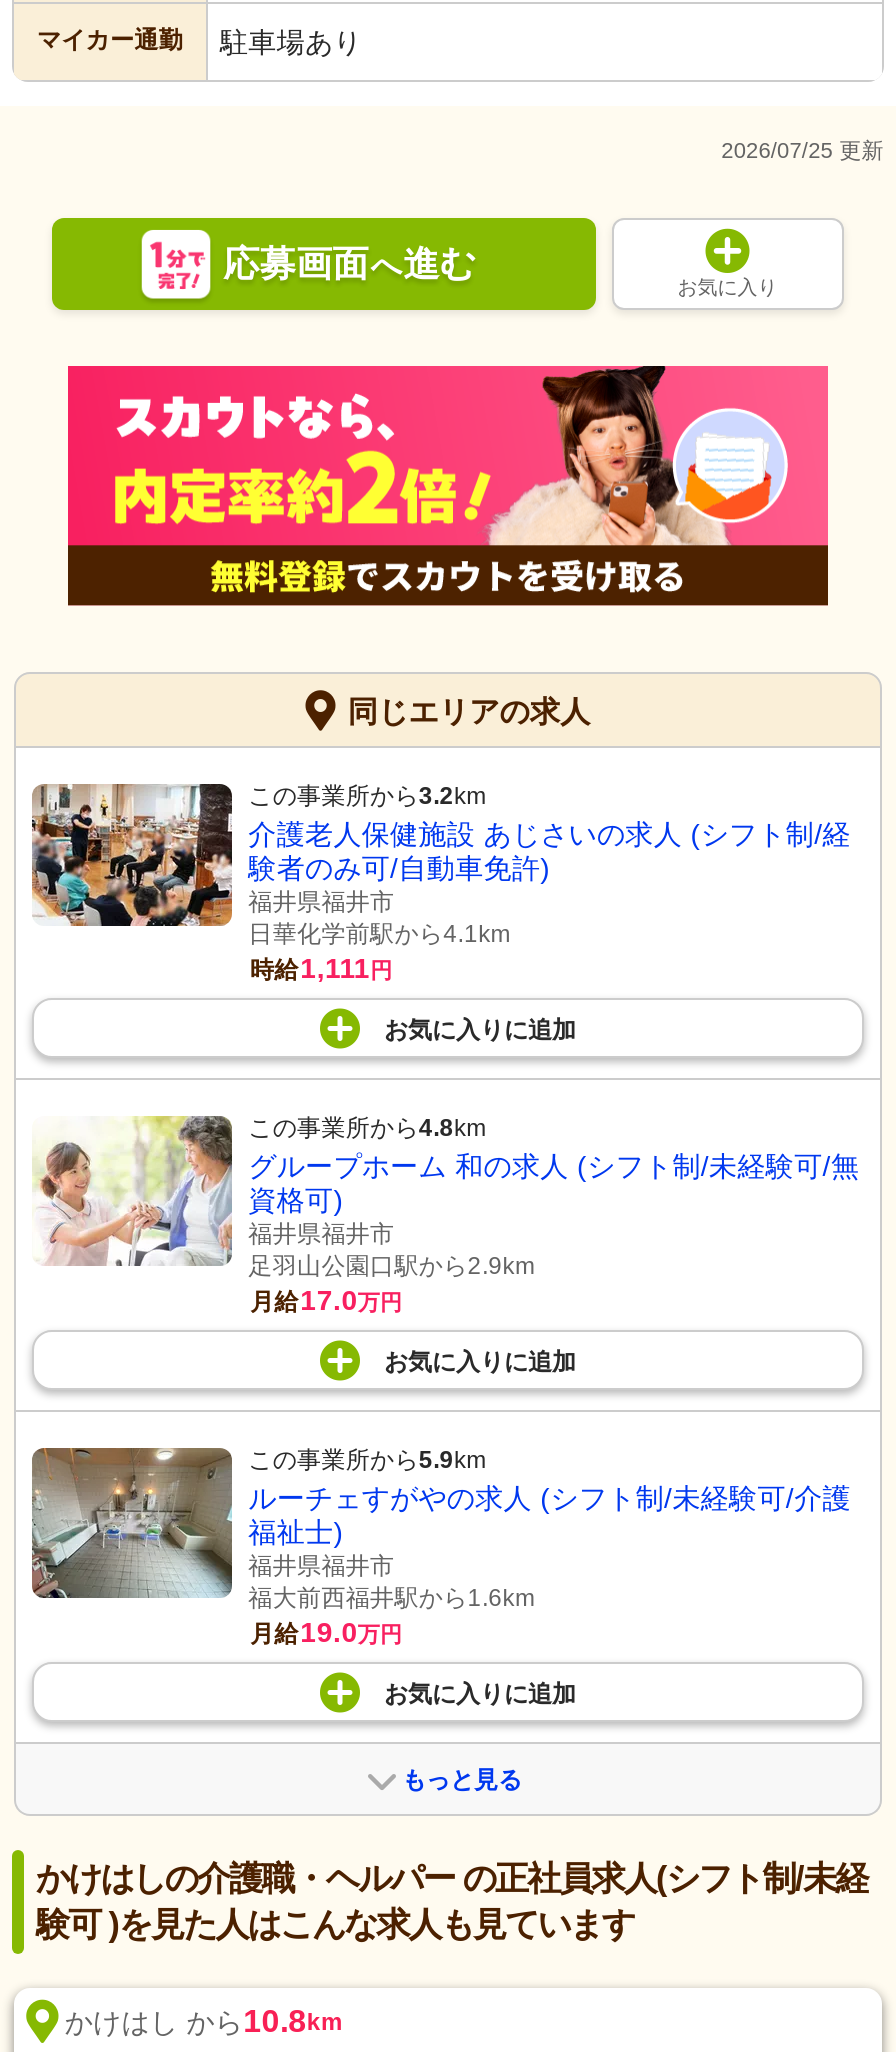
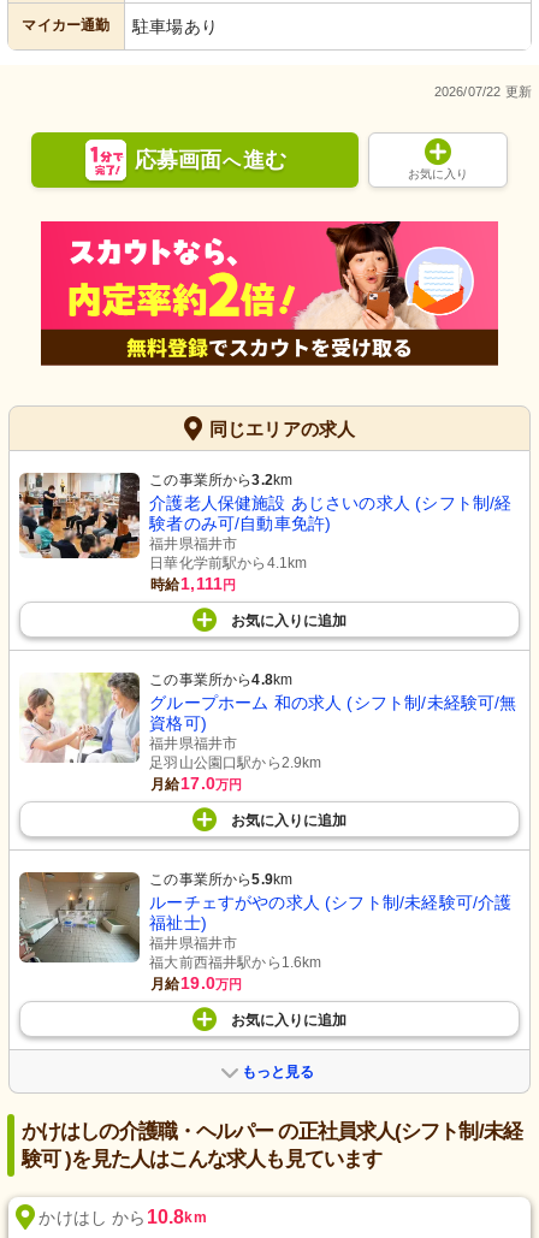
- 2026/07/25 更新
+ 2026/07/22 更新
